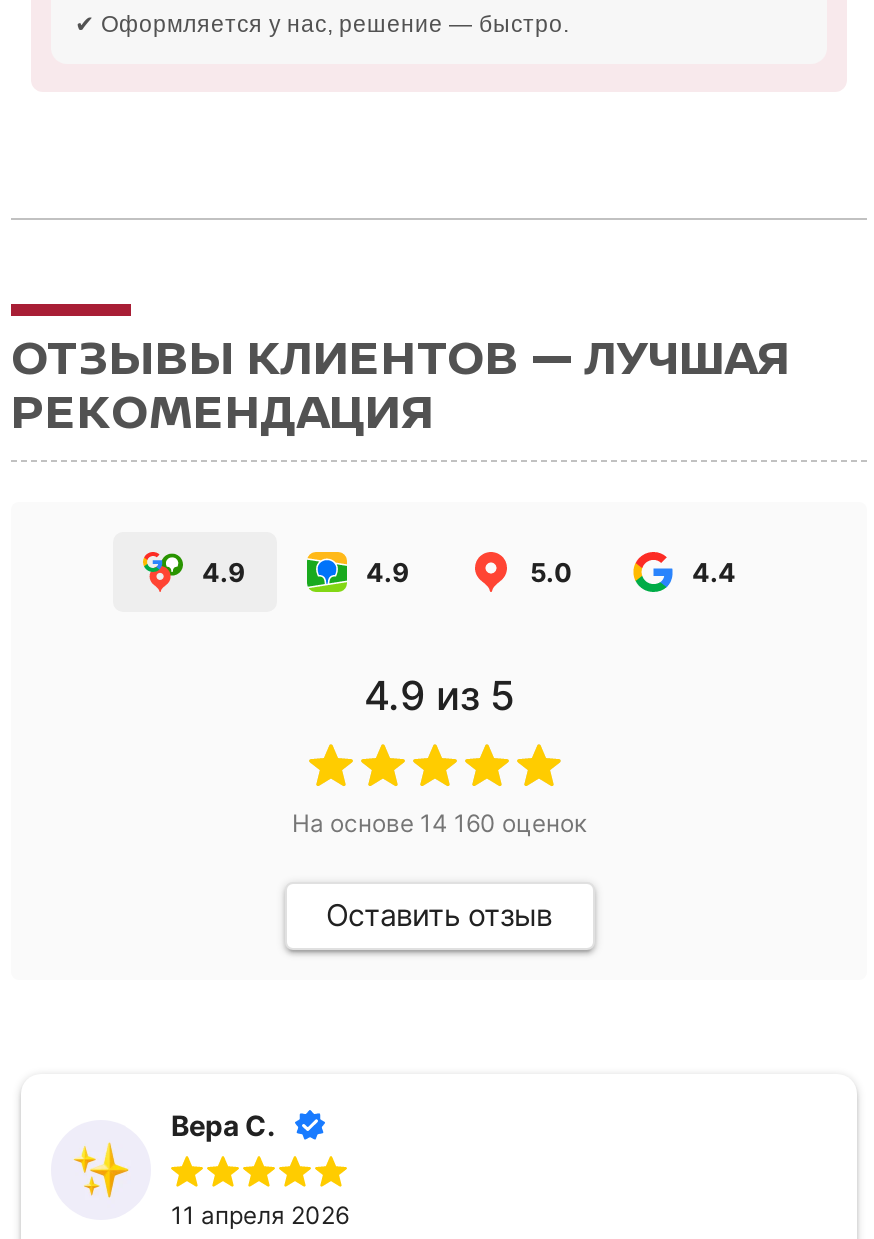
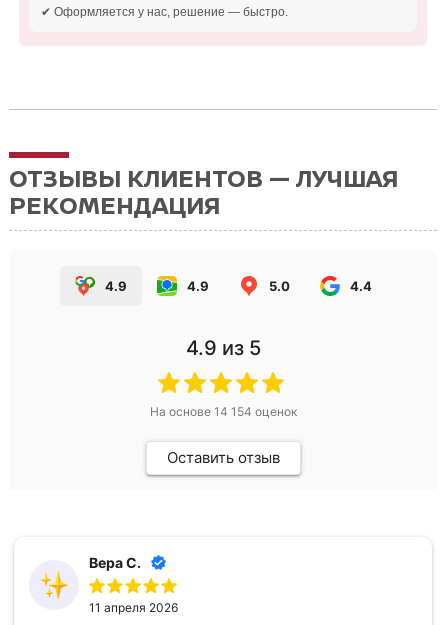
- На основе 14 160 оценок
+ На основе 14 154 оценок
